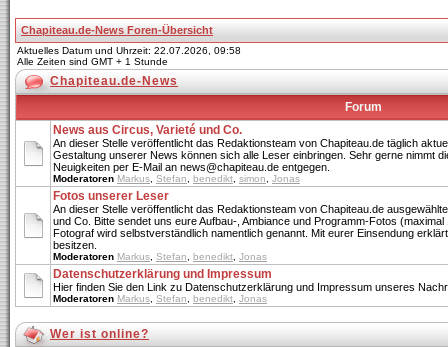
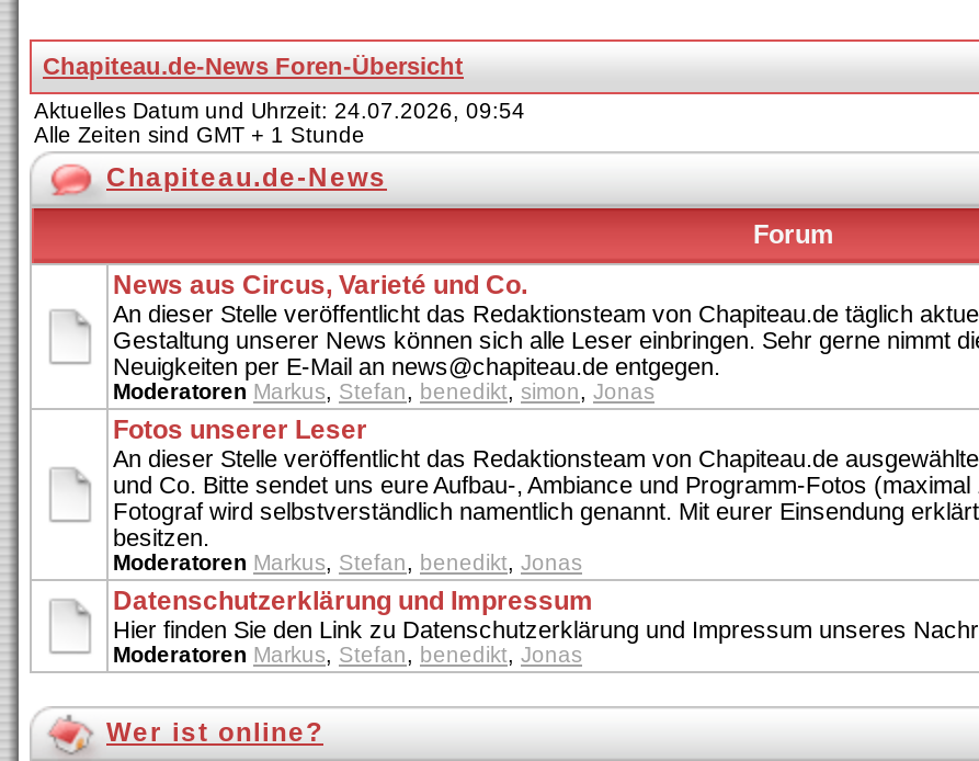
- Aktuelles Datum und Uhrzeit: 22.07.2026, 09:58
+ Aktuelles Datum und Uhrzeit: 24.07.2026, 09:54
